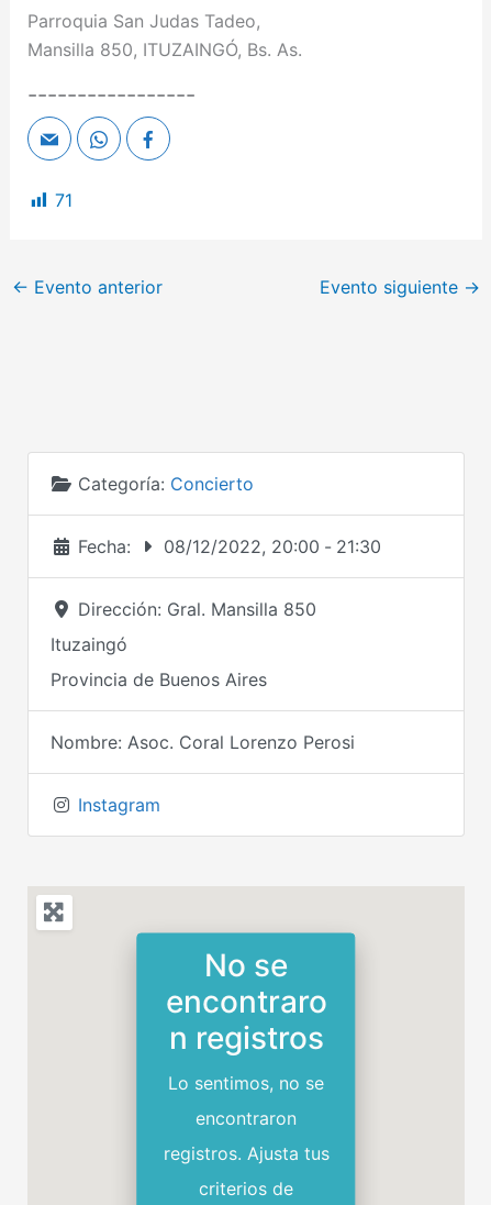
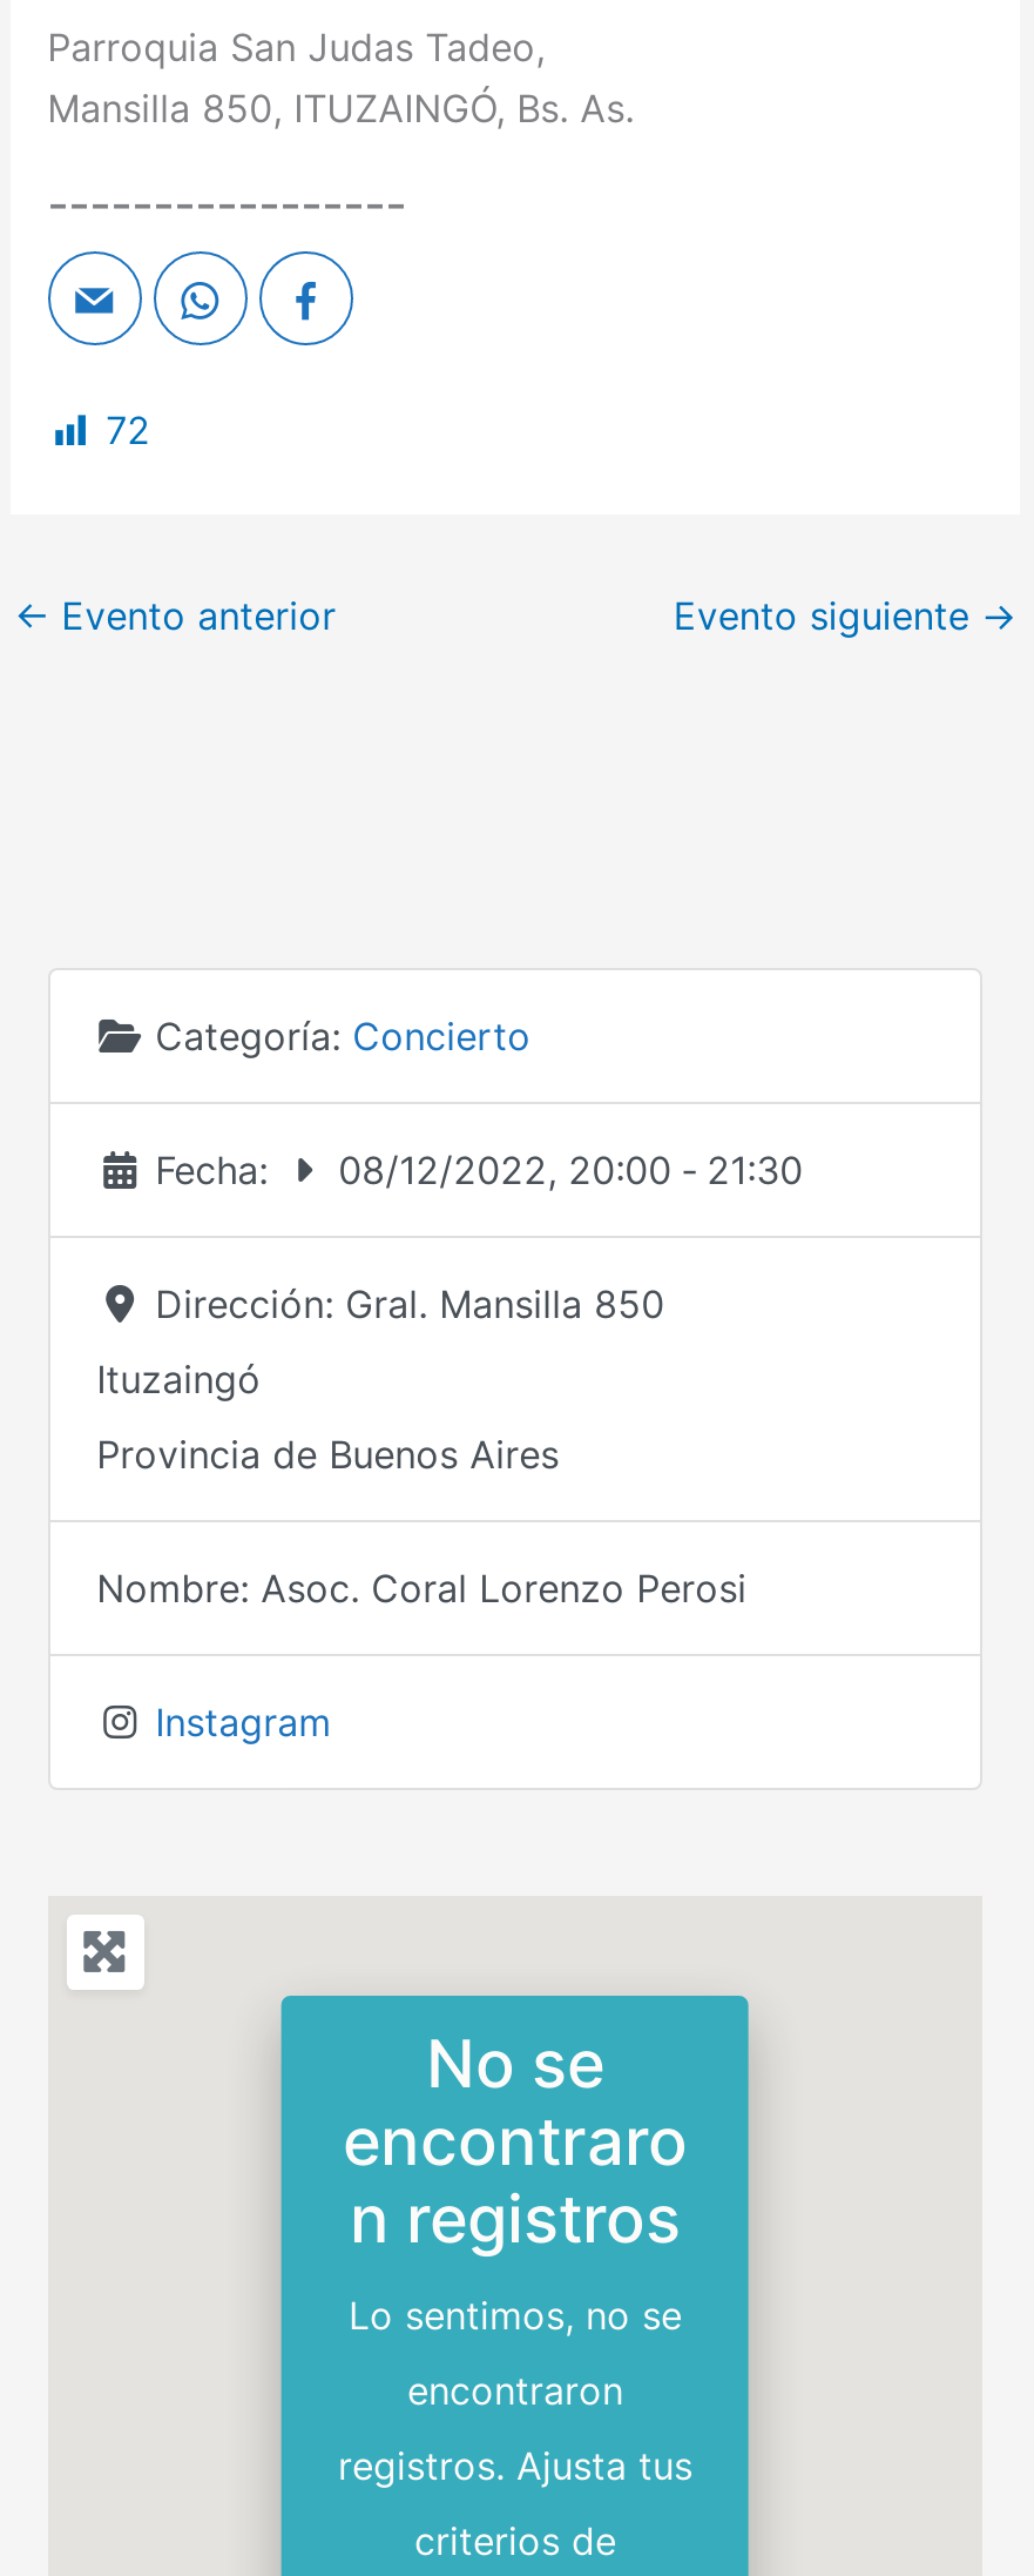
- 71
+ 72
